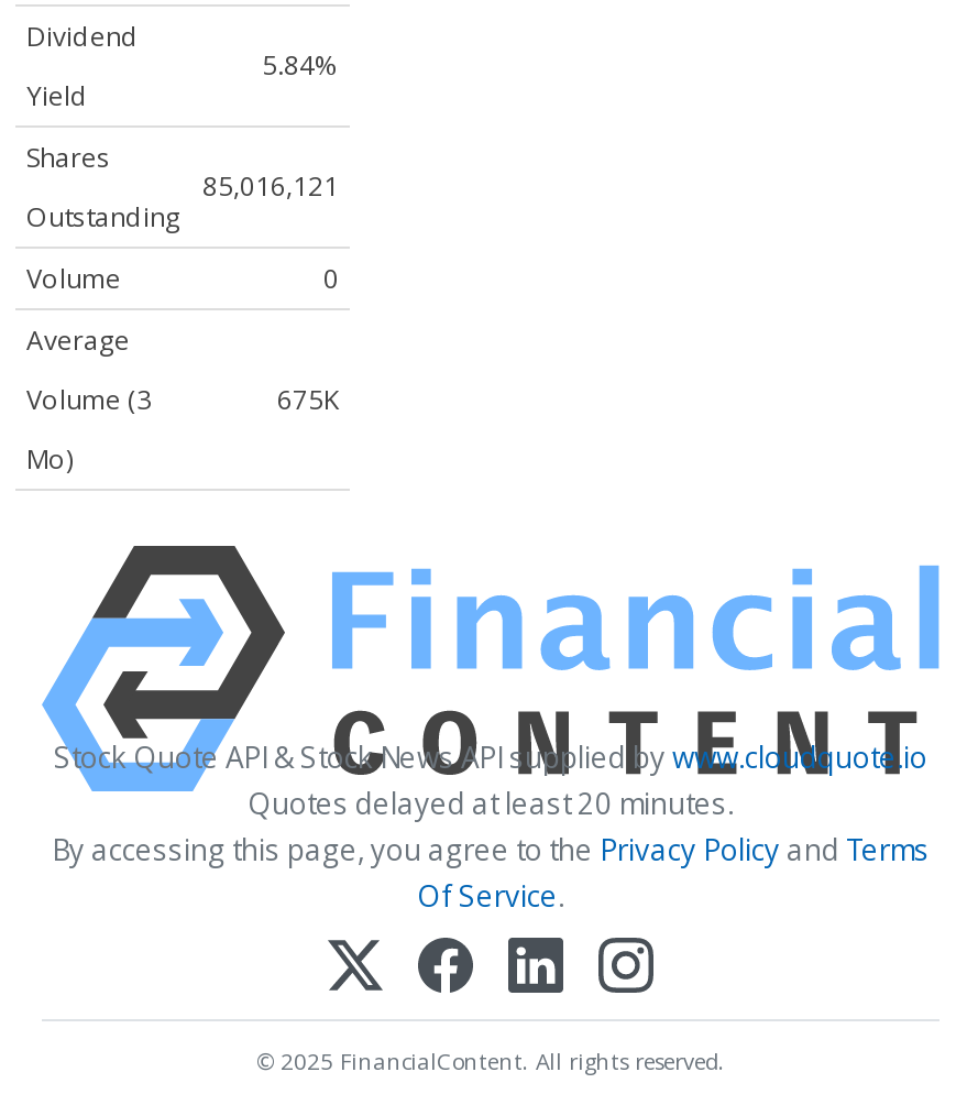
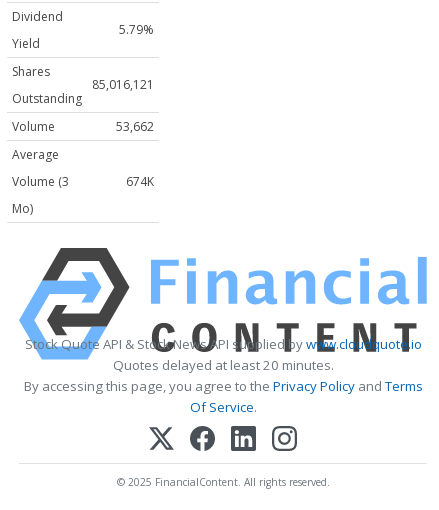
- 5.84%
+ 5.79%

- 0
+ 53,662

- 675K
+ 674K
